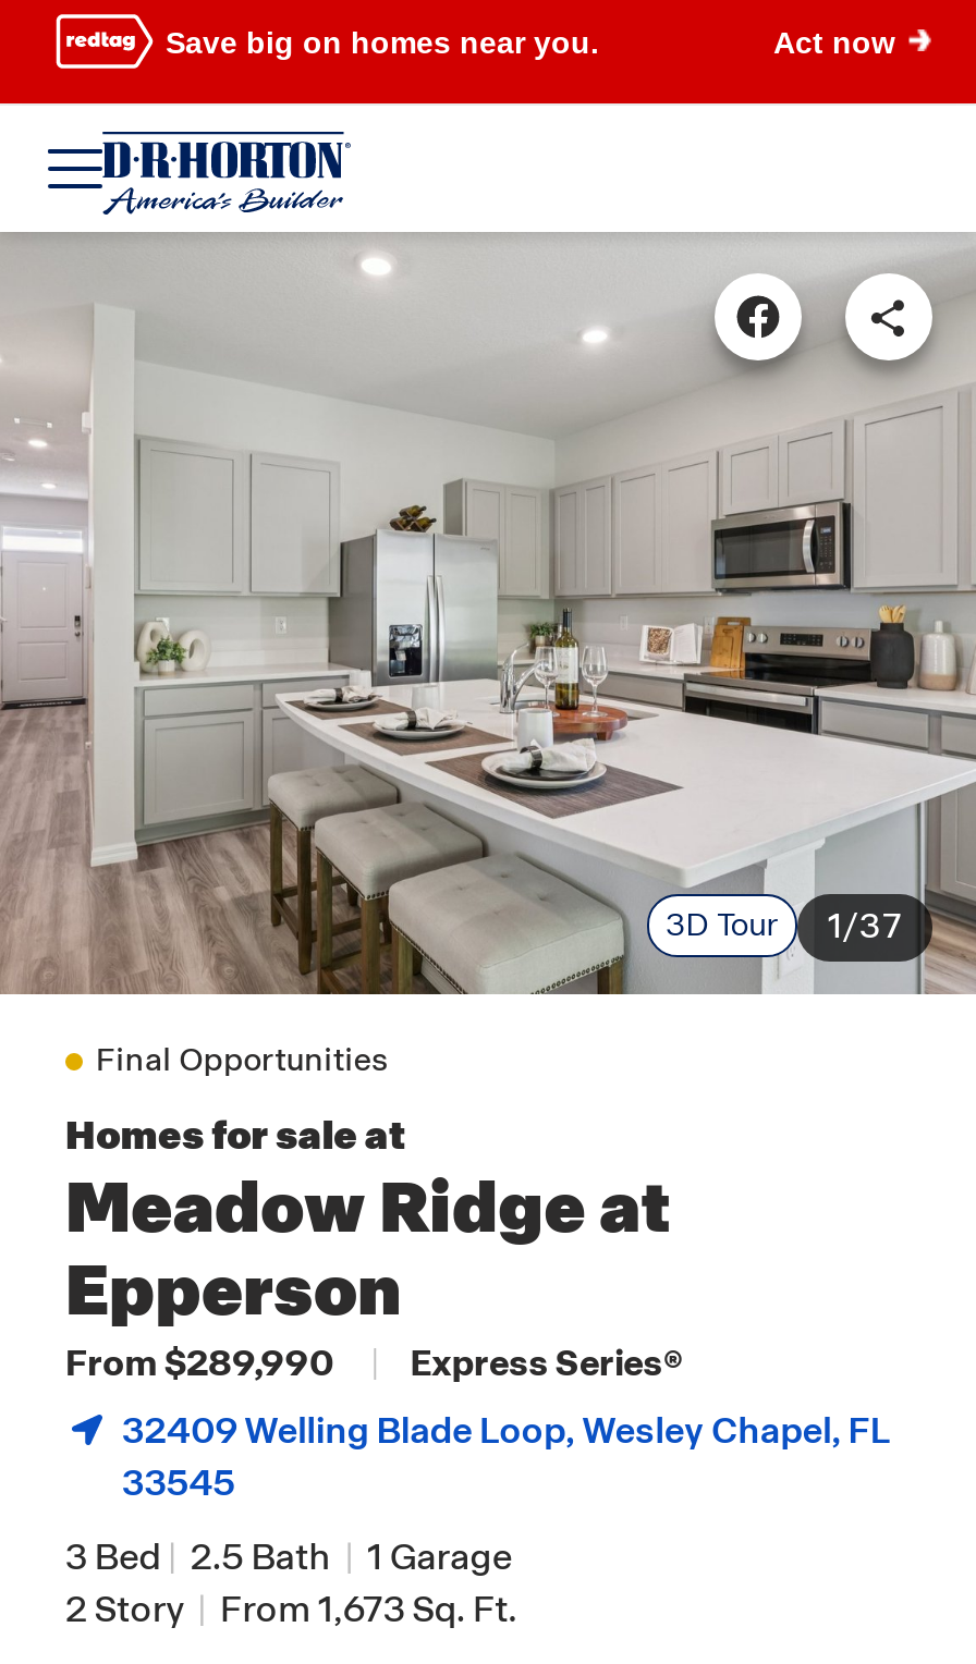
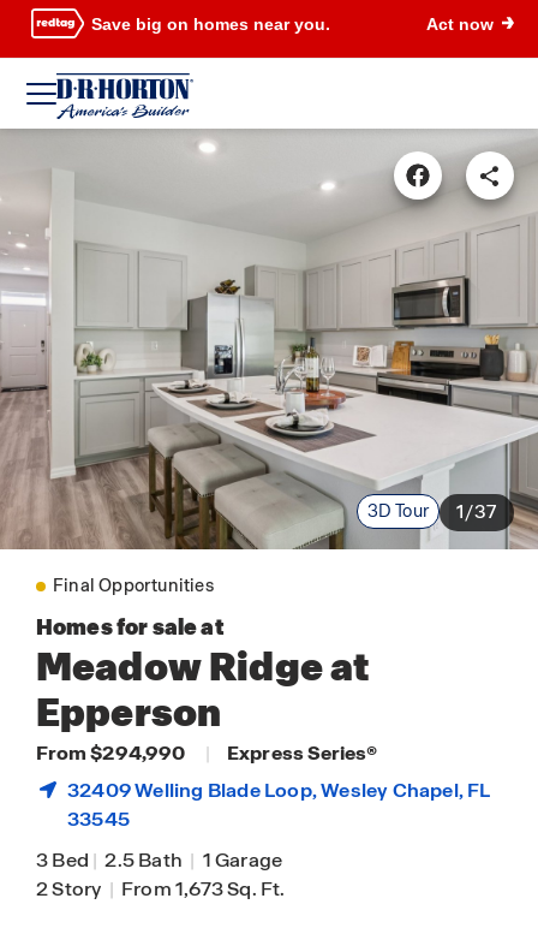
- From $289,990
+ From $294,990
